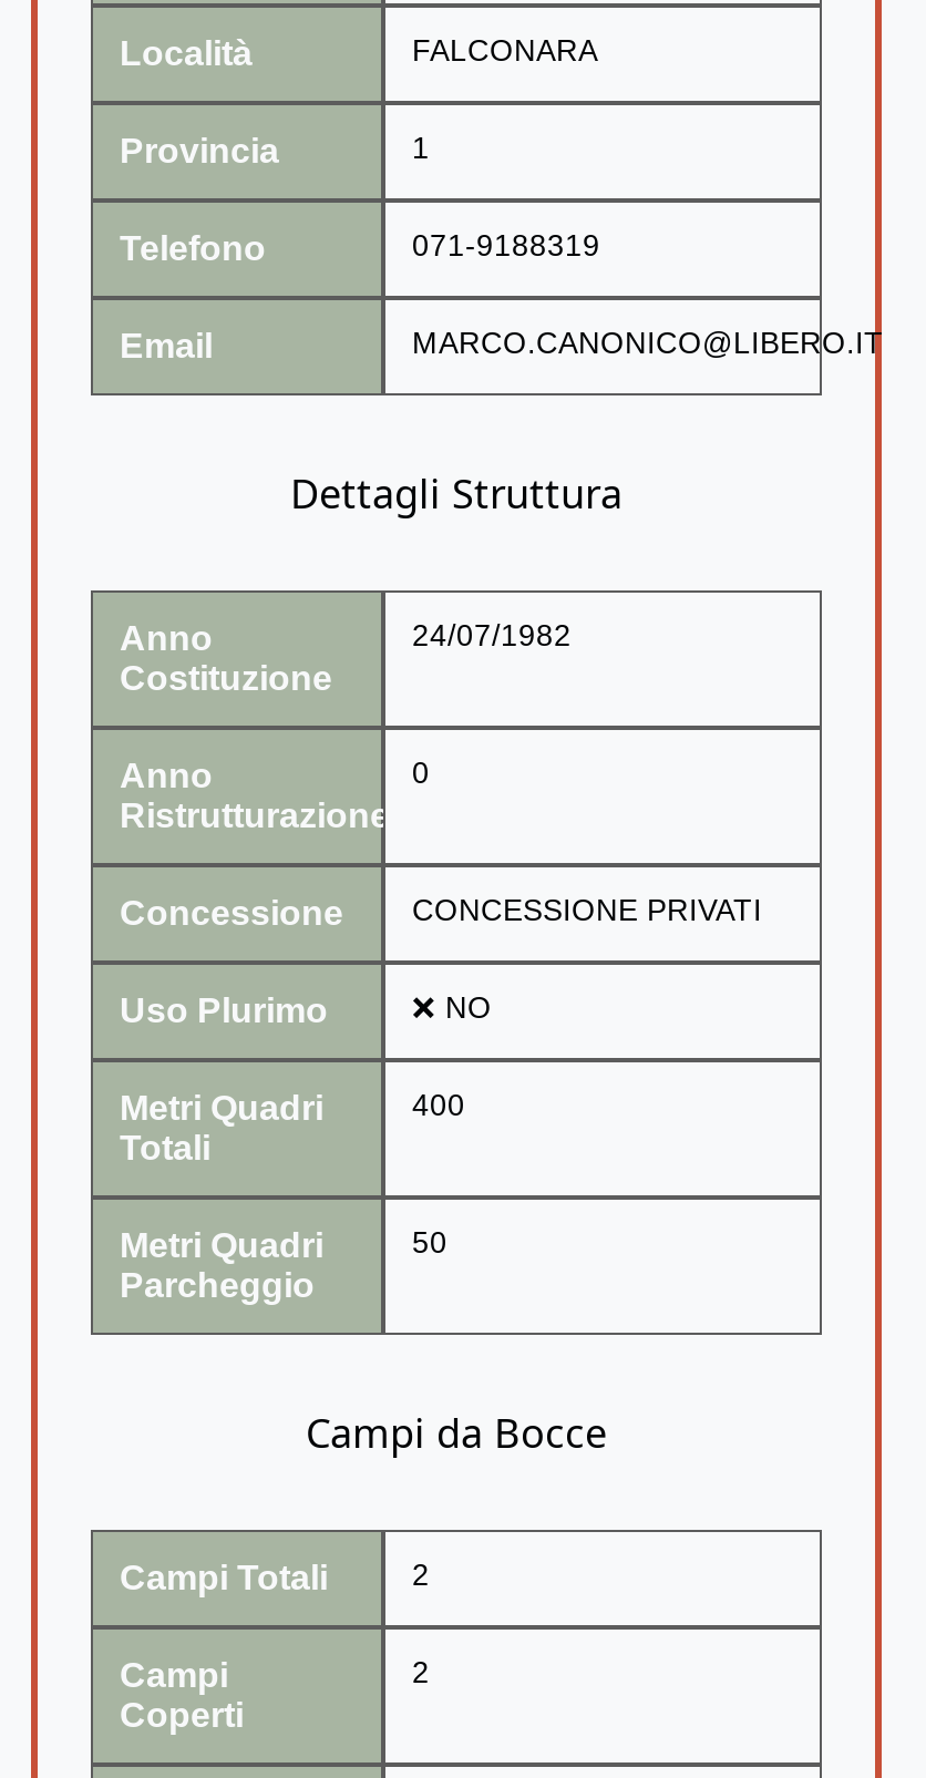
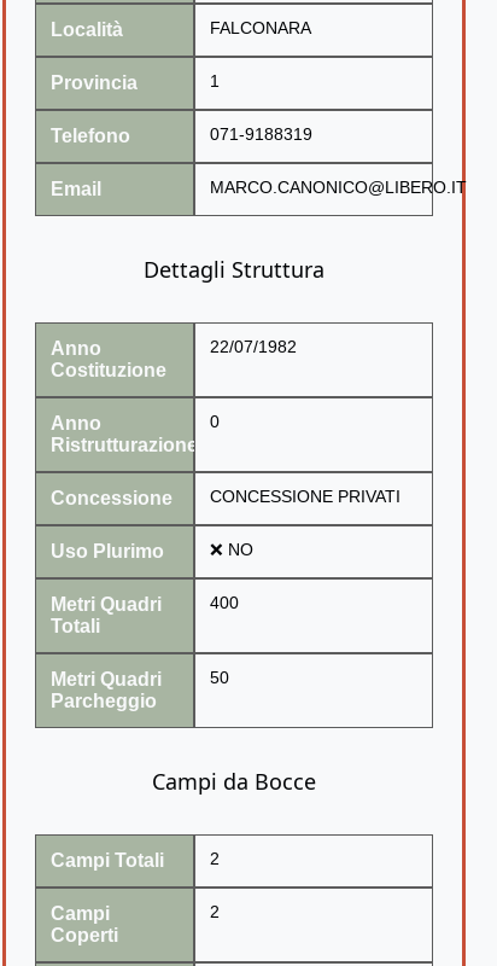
- 24/07/1982
+ 22/07/1982
